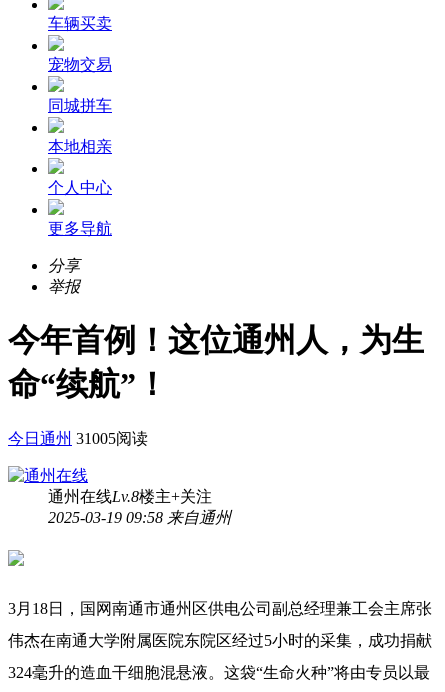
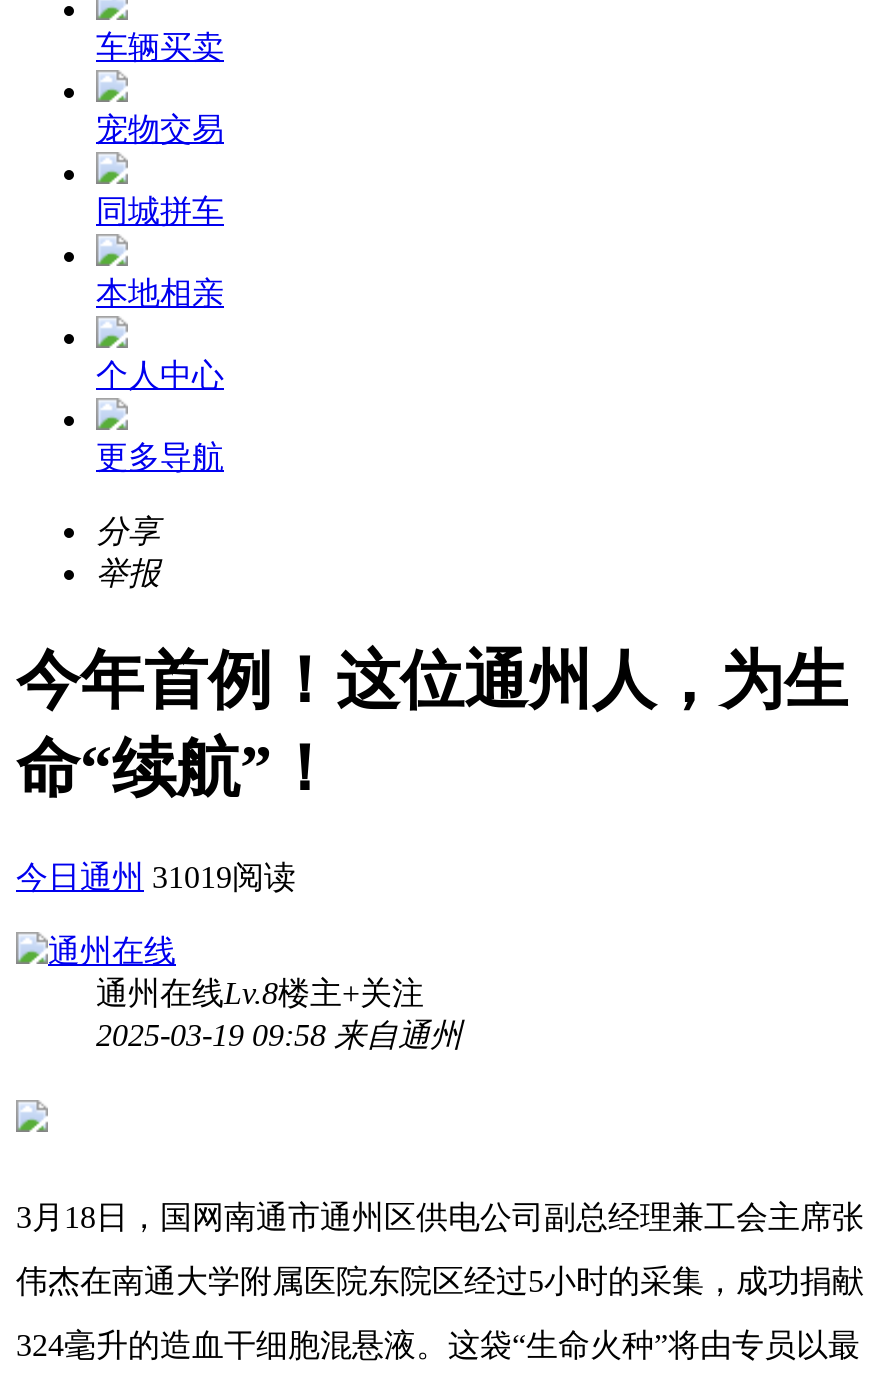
- 今日通州 31005阅读
+ 今日通州 31019阅读
